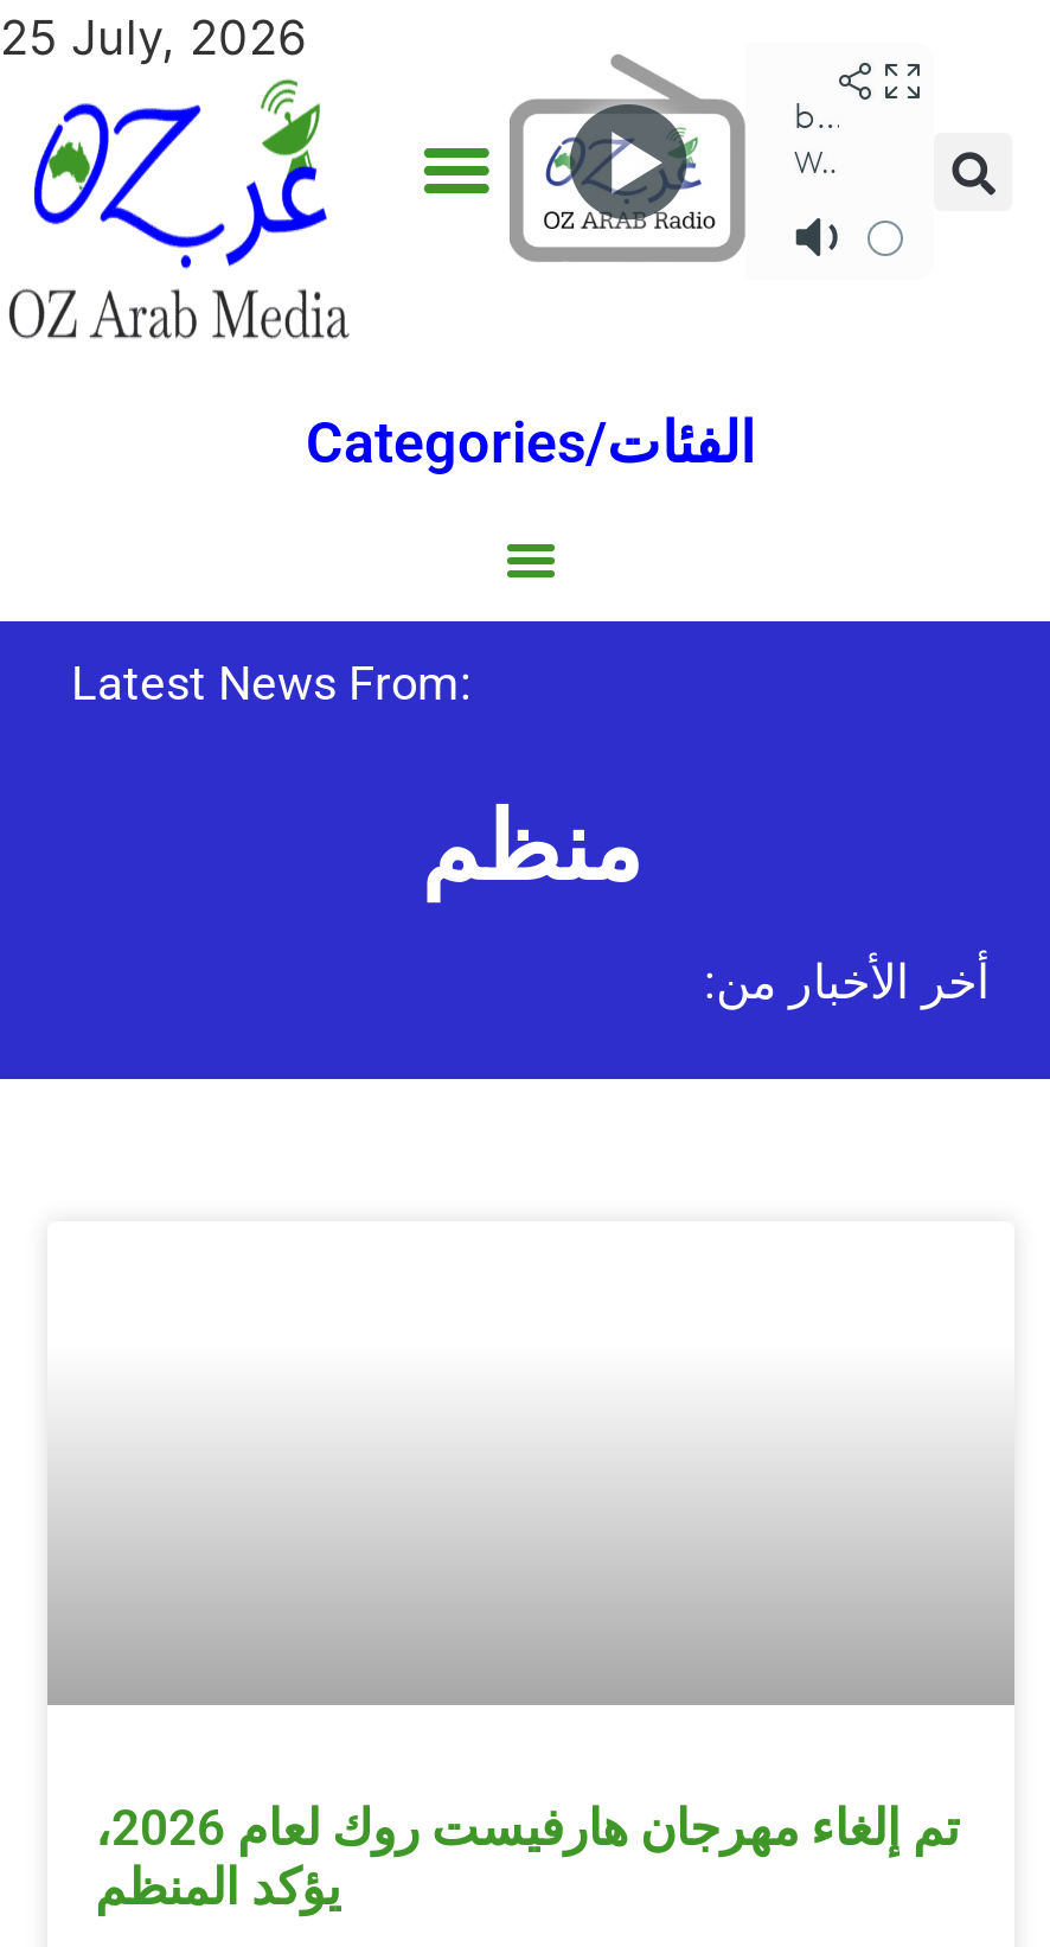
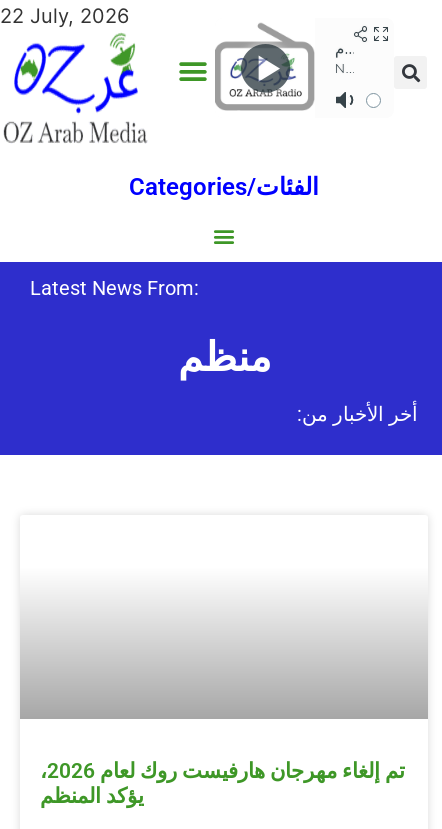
- 25 July, 2026
+ 22 July, 2026
